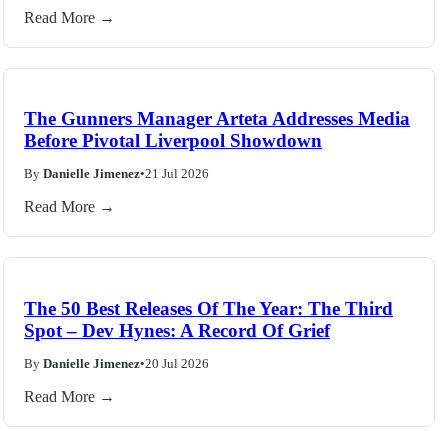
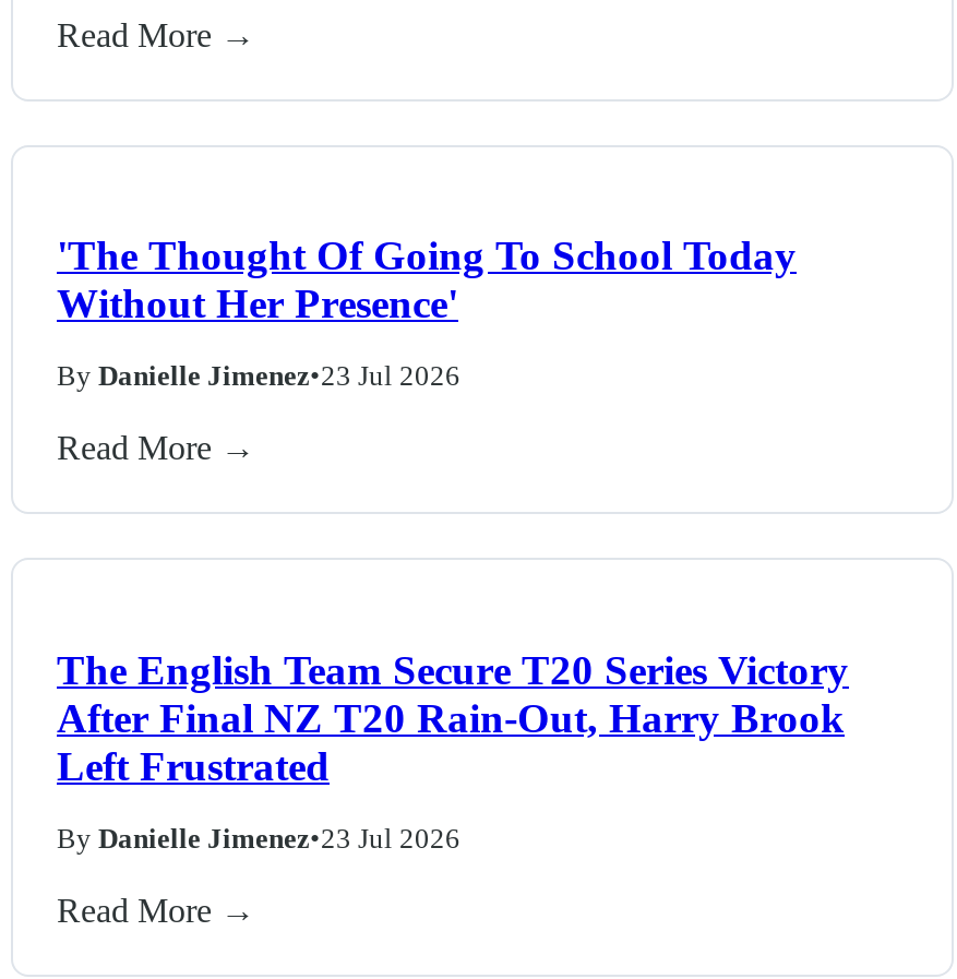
- The Gunners Manager Arteta Addresses Media
- Before Pivotal Liverpool Showdown
+ 'The Thought Of Going To School Today
+ Without Her Presence'

- By Danielle Jimenez•21 Jul 2026
+ By Danielle Jimenez•23 Jul 2026

- The 50 Best Releases Of The Year: The Third
- Spot – Dev Hynes: A Record Of Grief
+ The English Team Secure T20 Series Victory
+ After Final NZ T20 Rain-Out, Harry Brook
+ Left Frustrated

- By Danielle Jimenez•20 Jul 2026
+ By Danielle Jimenez•23 Jul 2026
